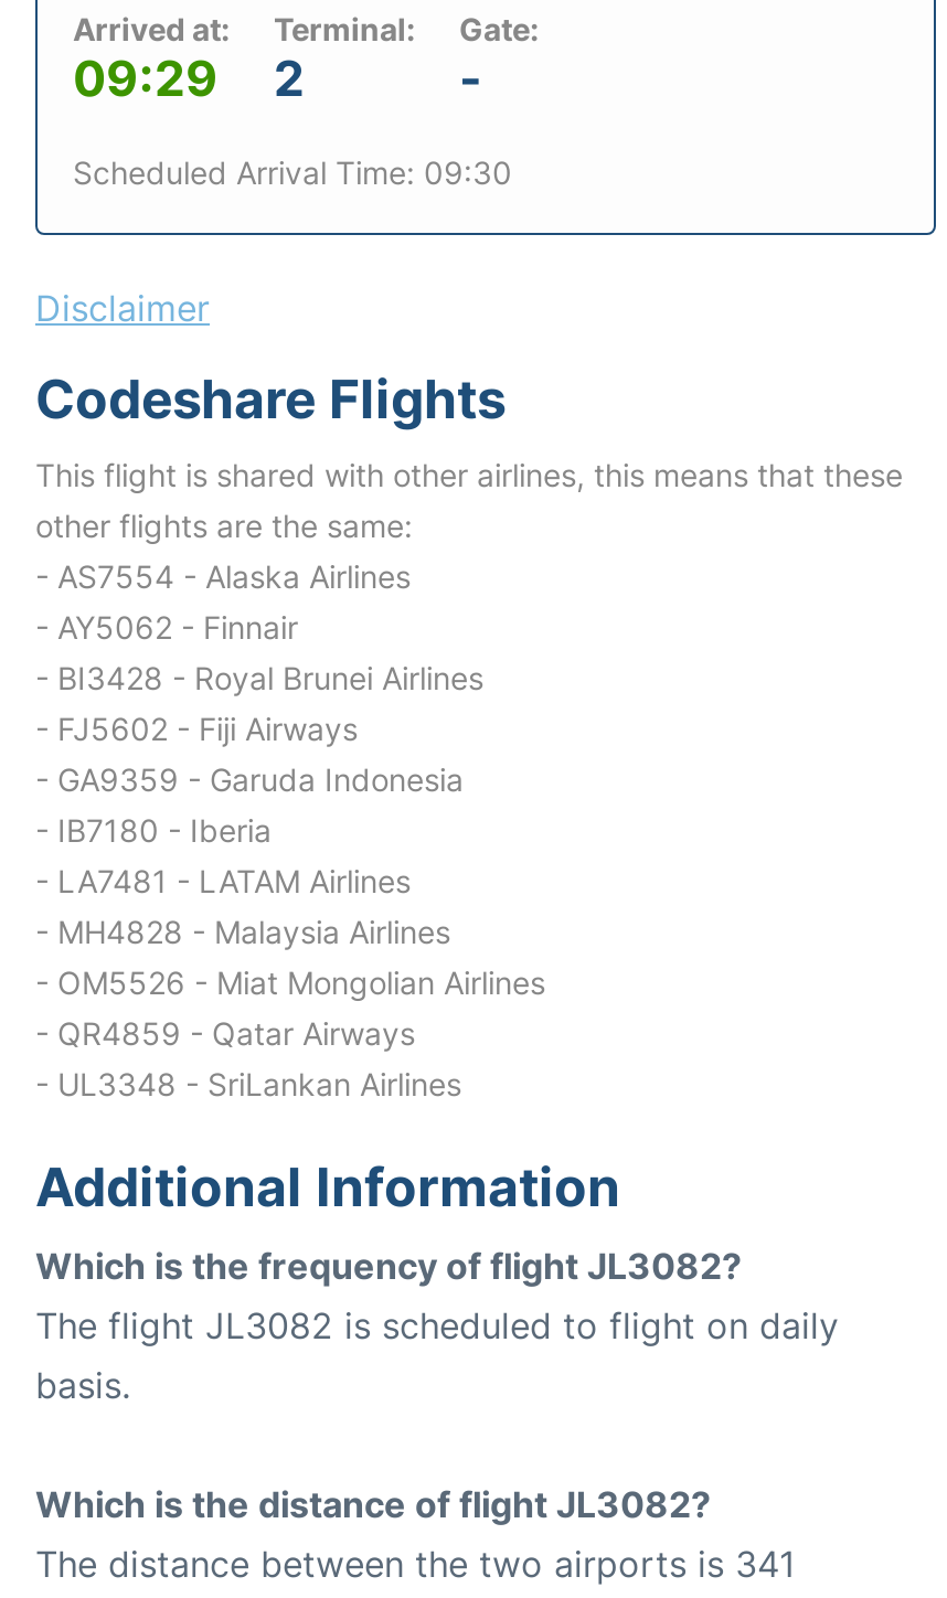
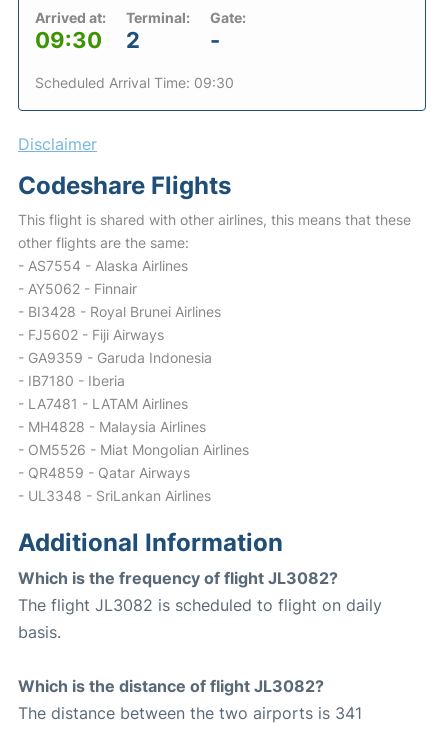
- 09:29 2
+ 09:30 2
